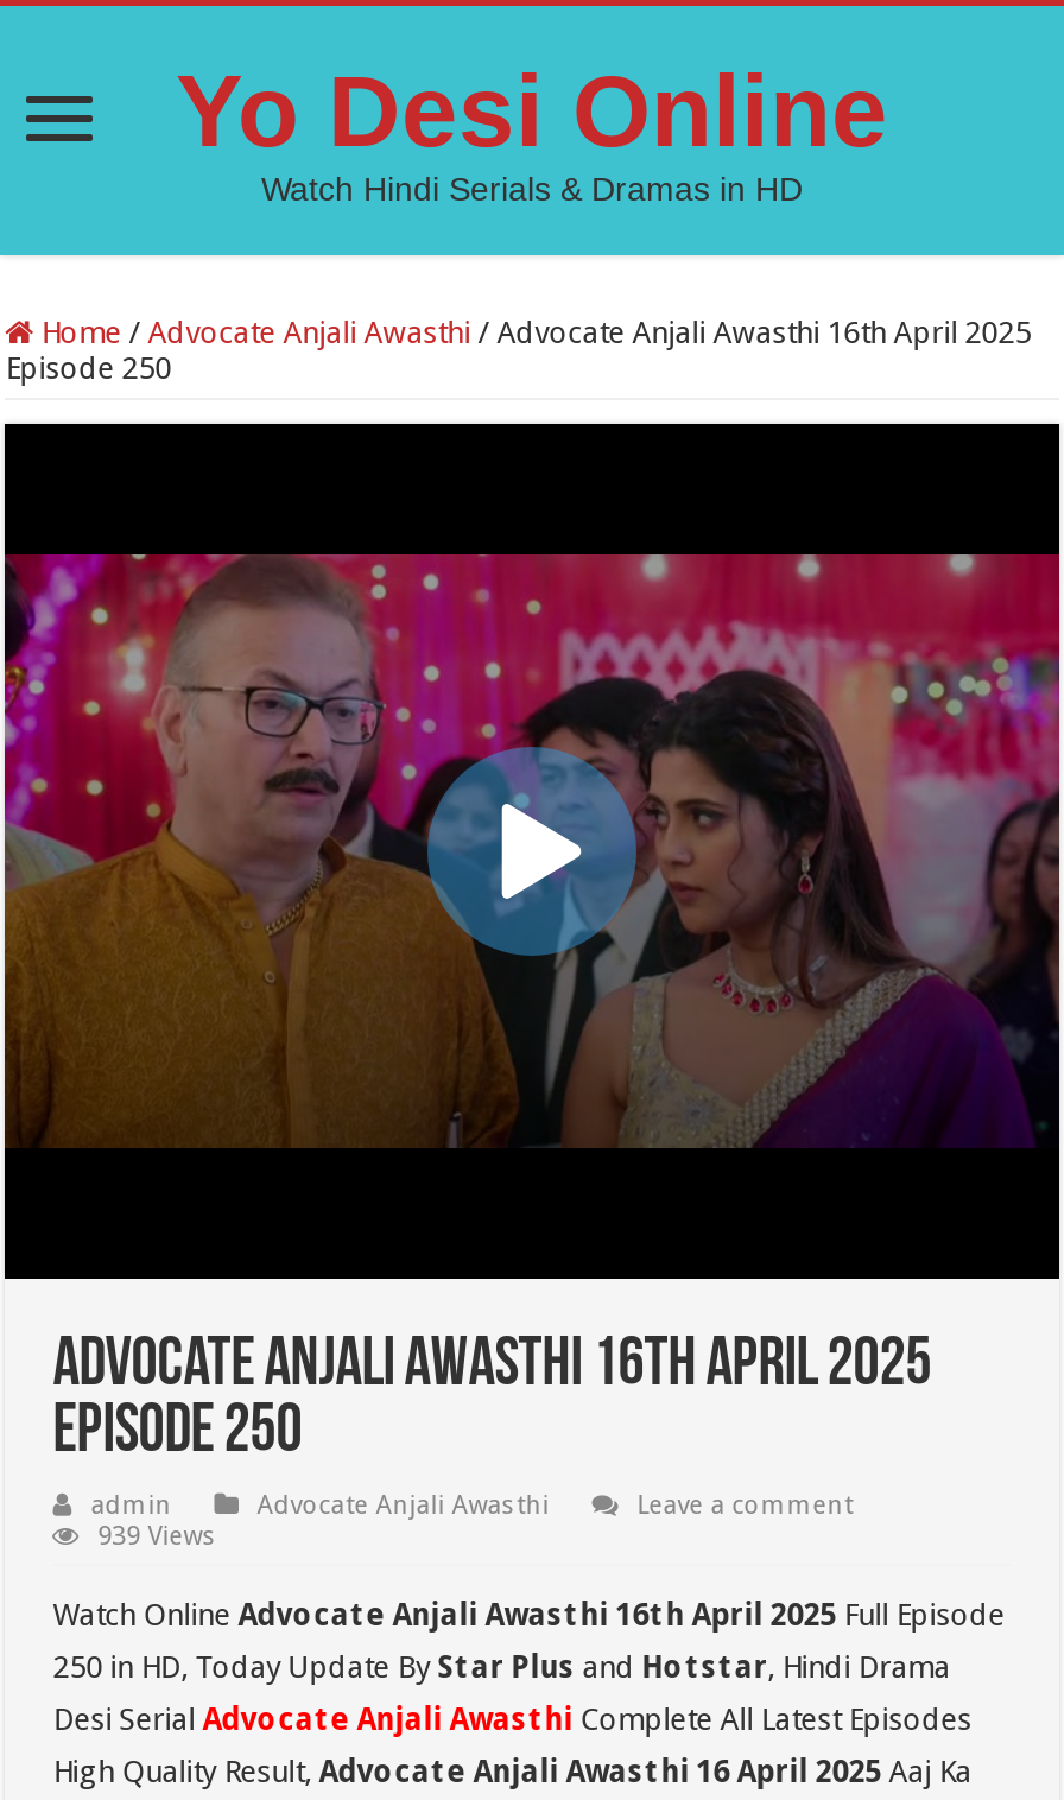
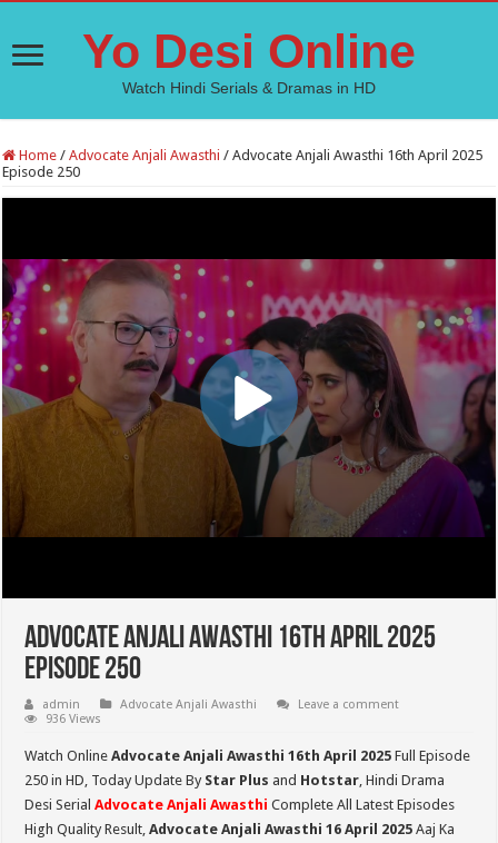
- 939 Views
+ 936 Views
